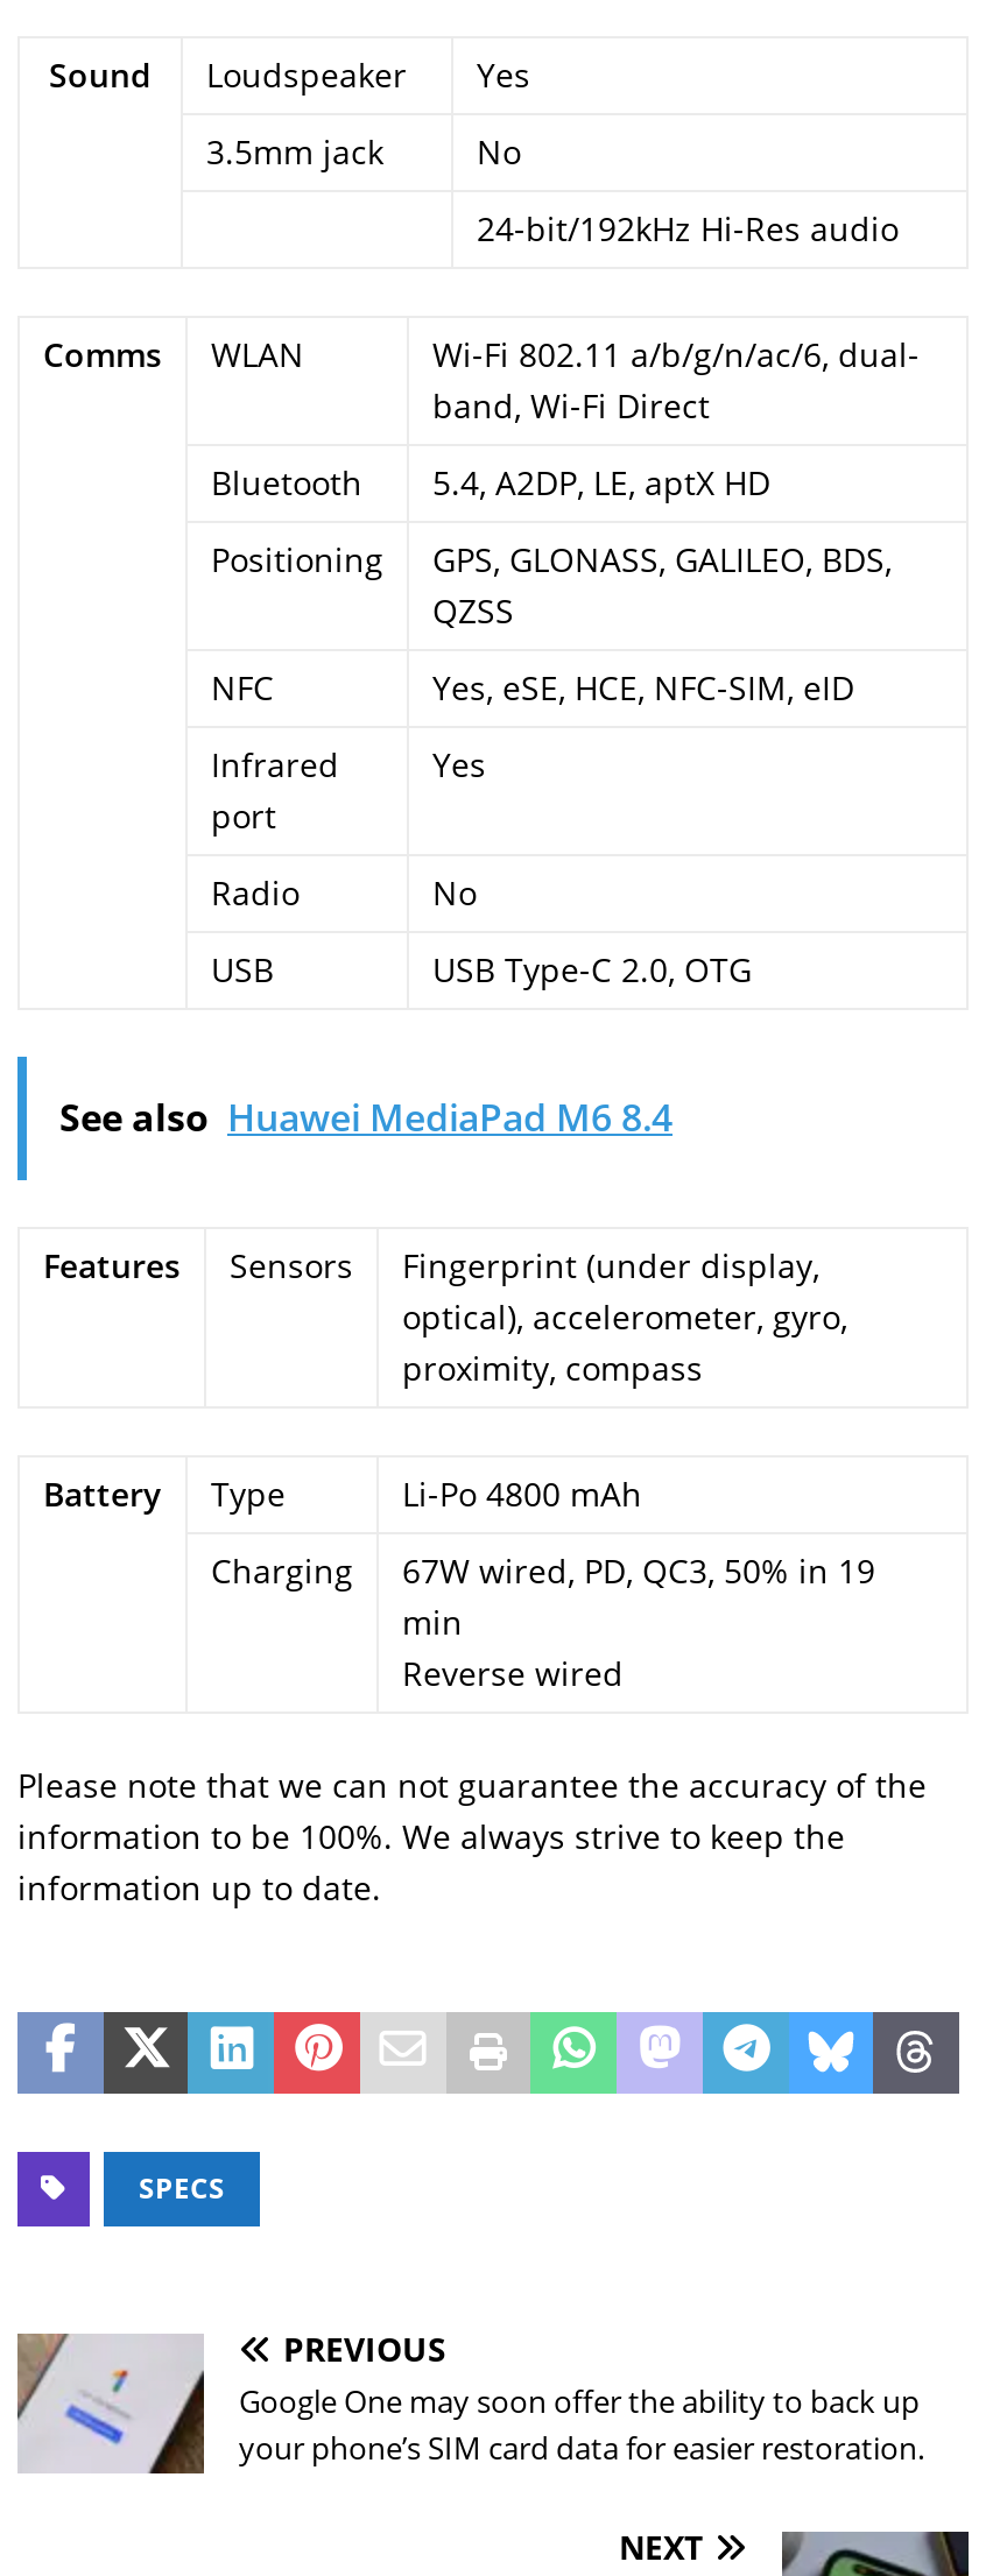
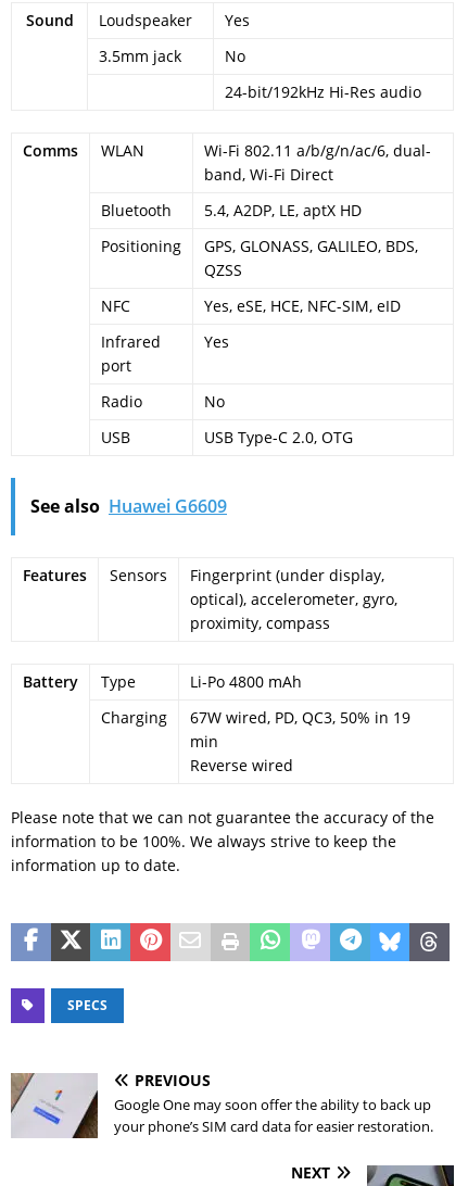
- See also Huawei MediaPad M6 8.4
+ See also Huawei G6609
